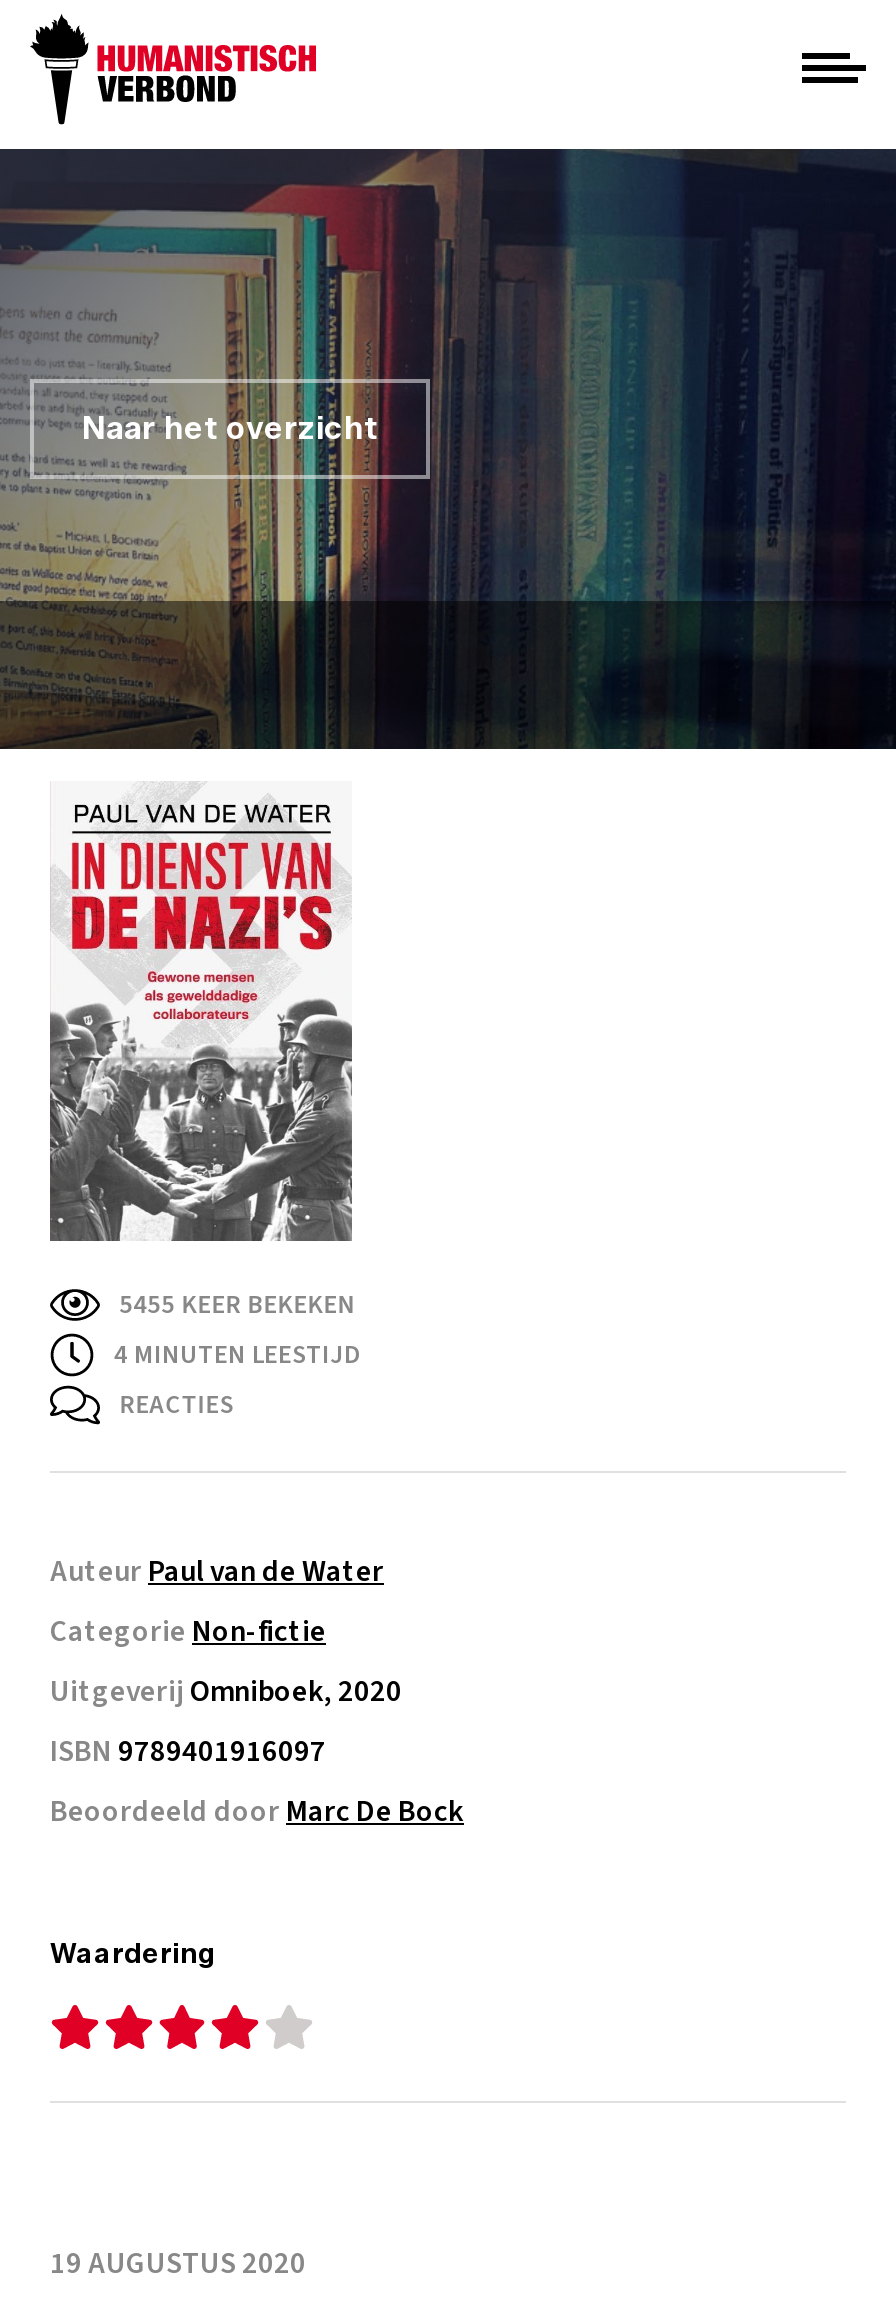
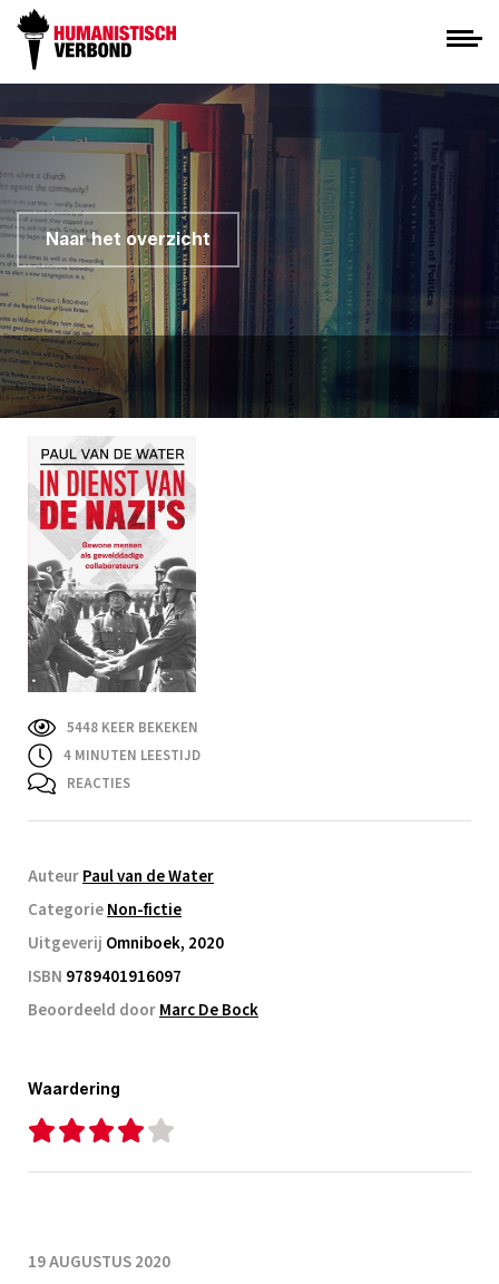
- 5455 KEER BEKEKEN
+ 5448 KEER BEKEKEN
